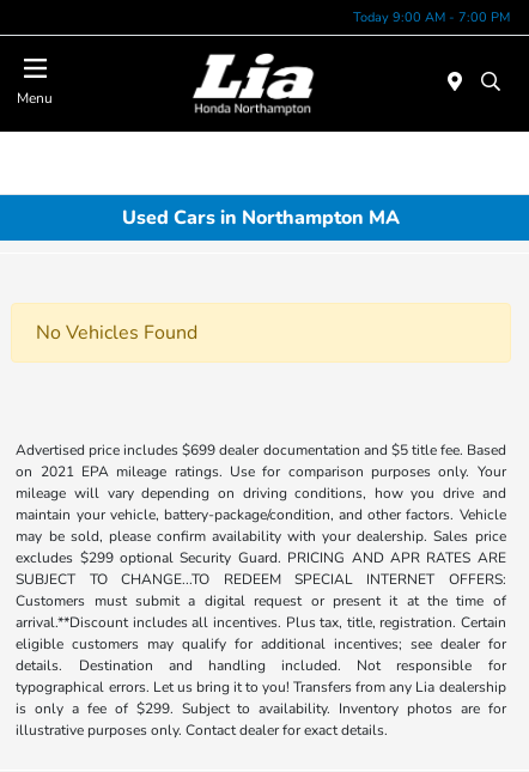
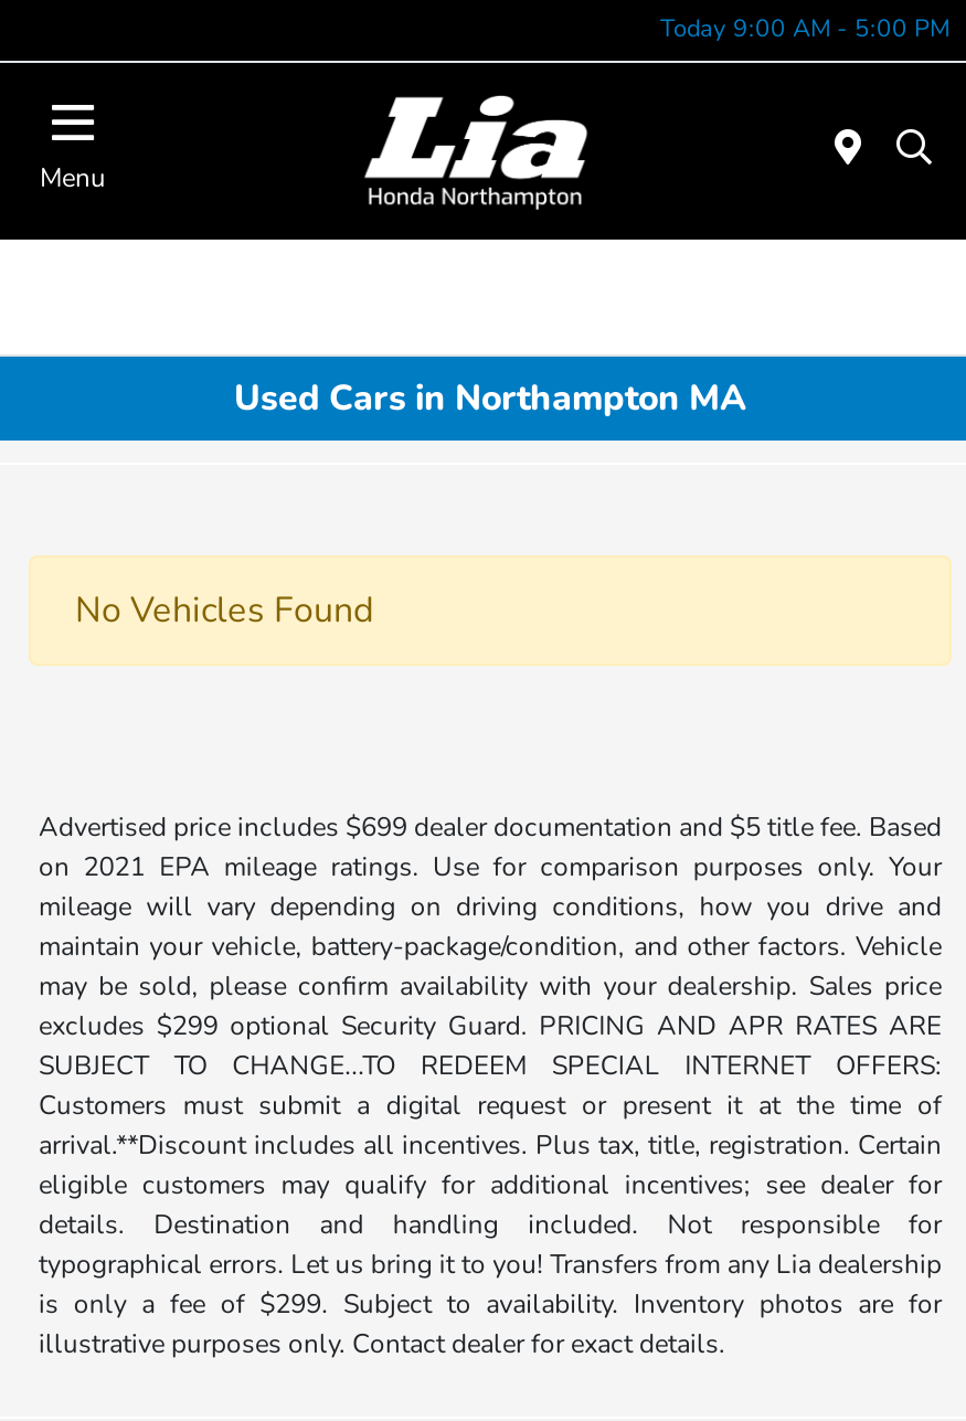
- Today 9:00 AM - 7:00 PM
+ Today 9:00 AM - 5:00 PM
